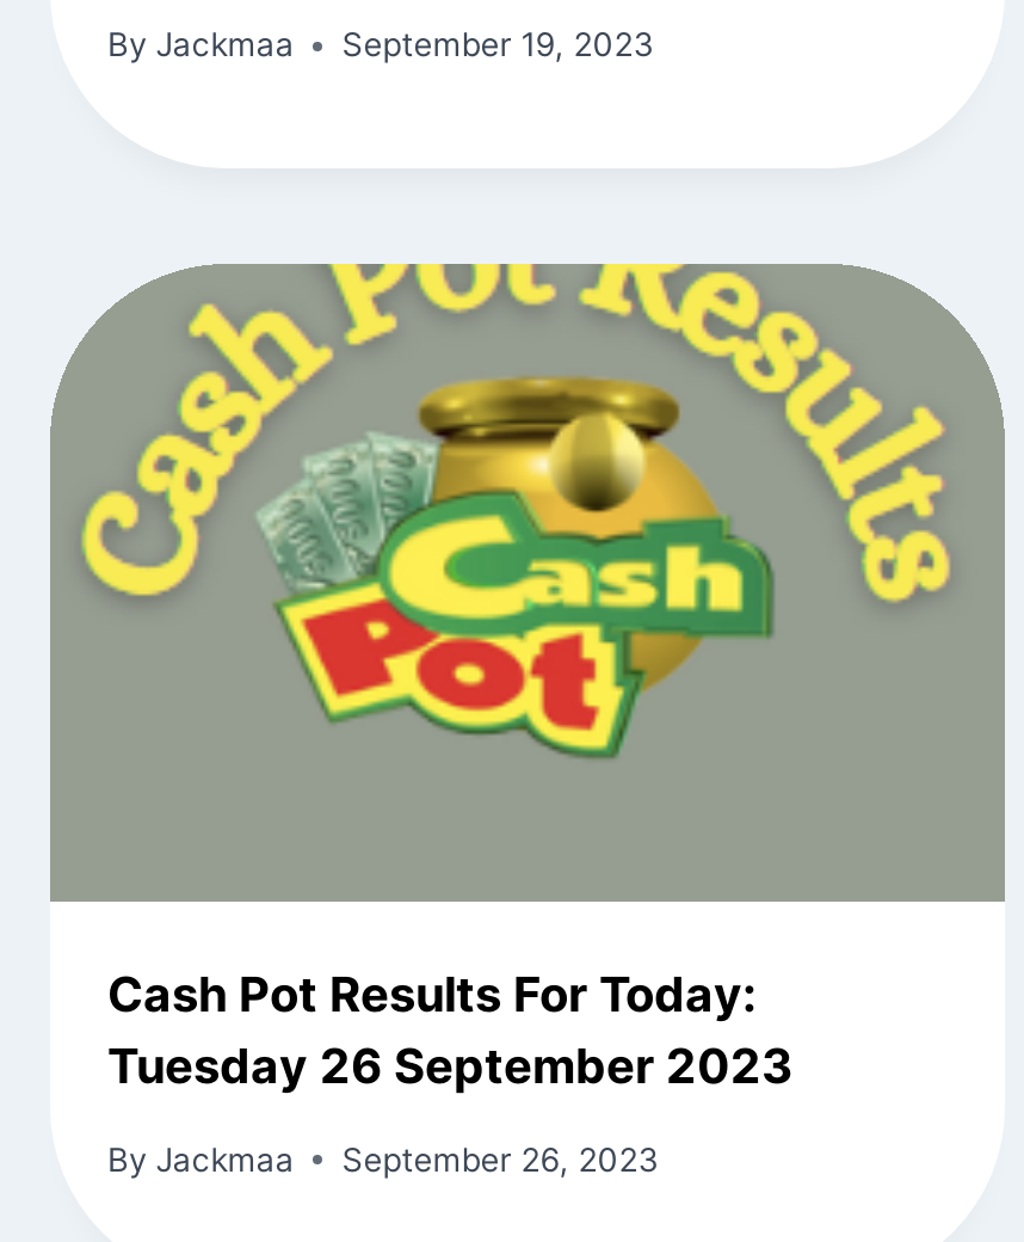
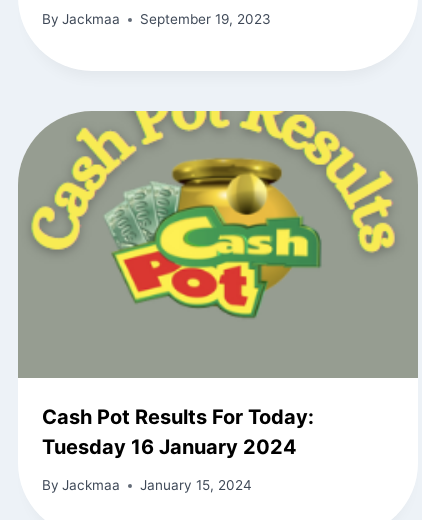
- Tuesday 26 September 2023
+ Tuesday 16 January 2024

- By Jackmaa September 26, 2023
+ By Jackmaa January 15, 2024
